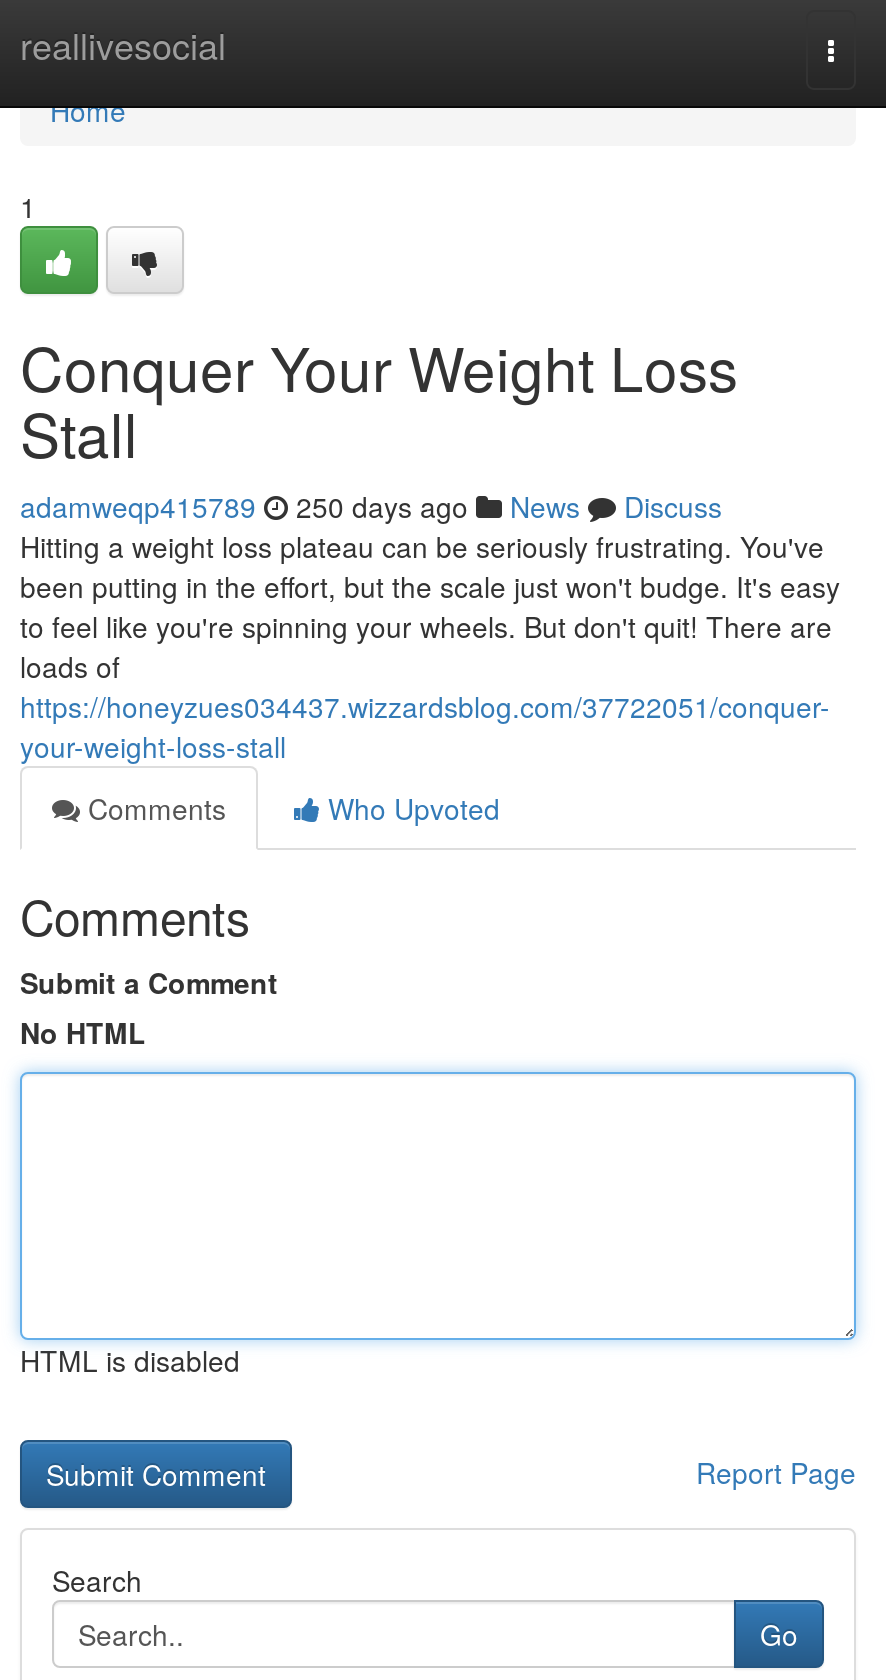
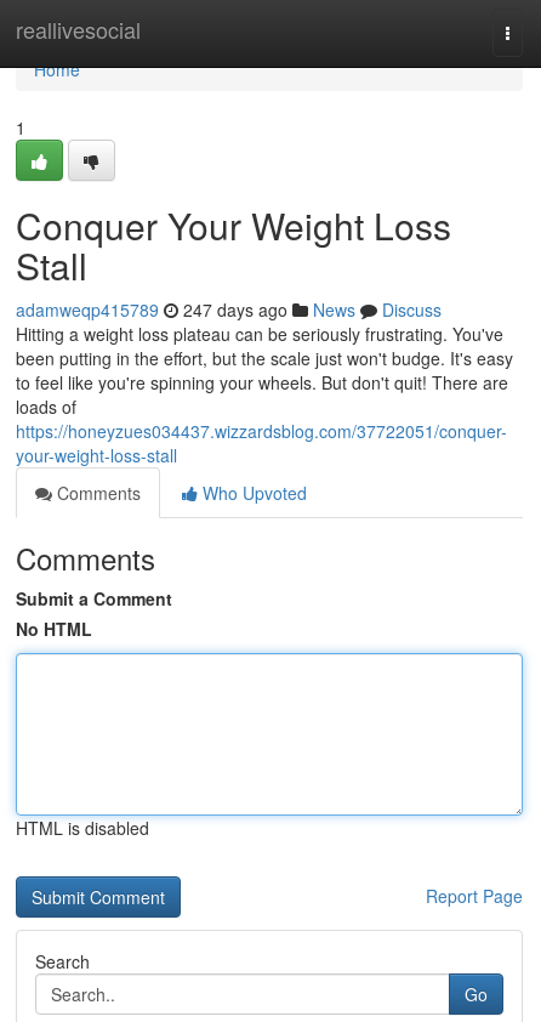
- adamweqp415789 250 days ago News Discuss
+ adamweqp415789 247 days ago News Discuss
